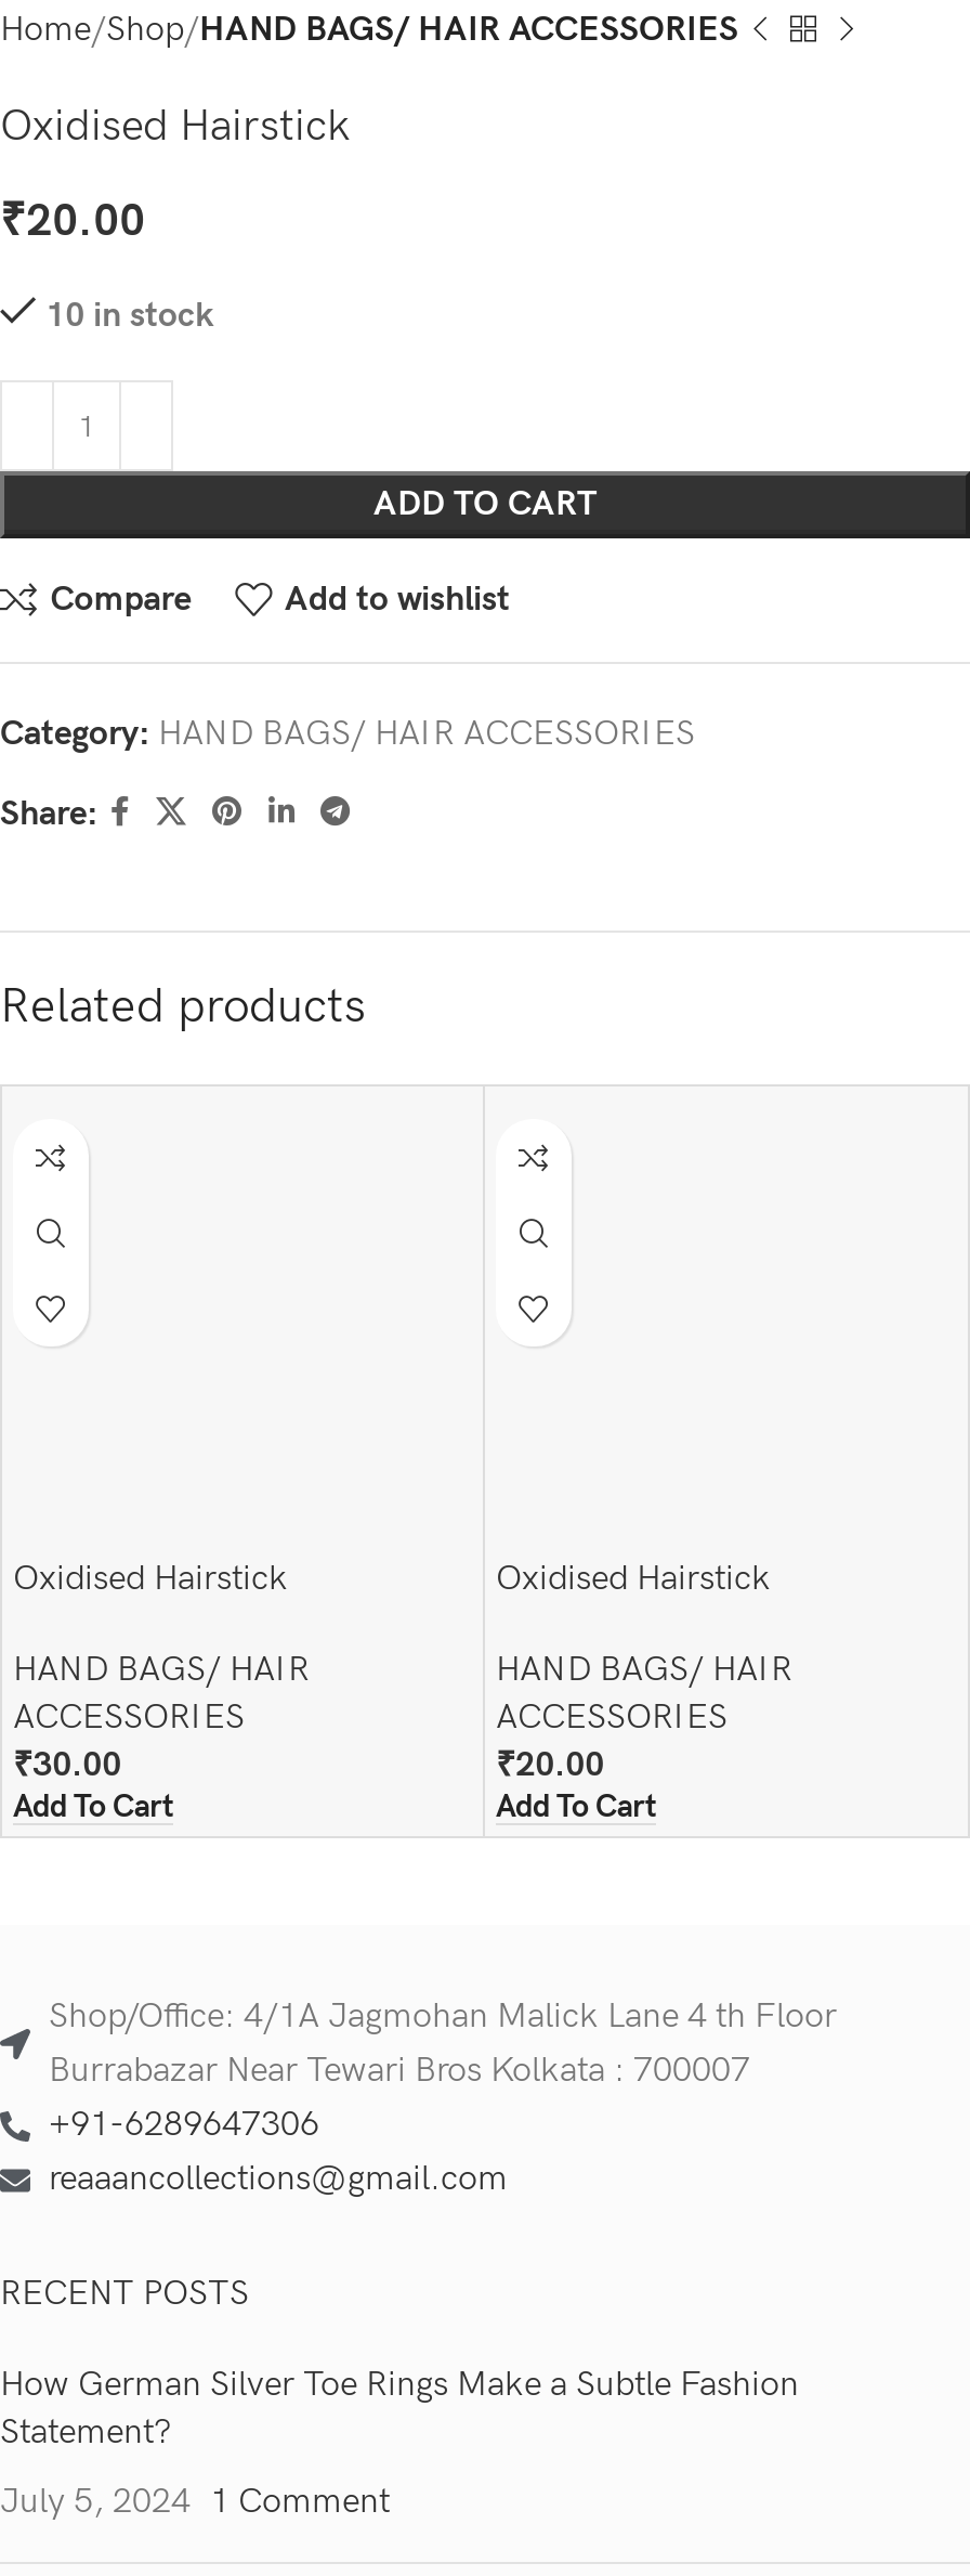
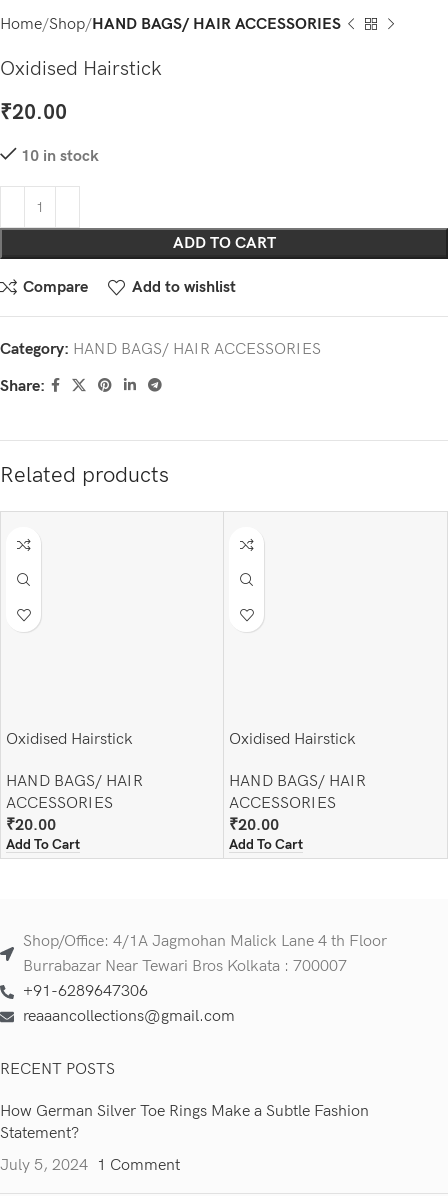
- ₹30.00
+ ₹20.00
